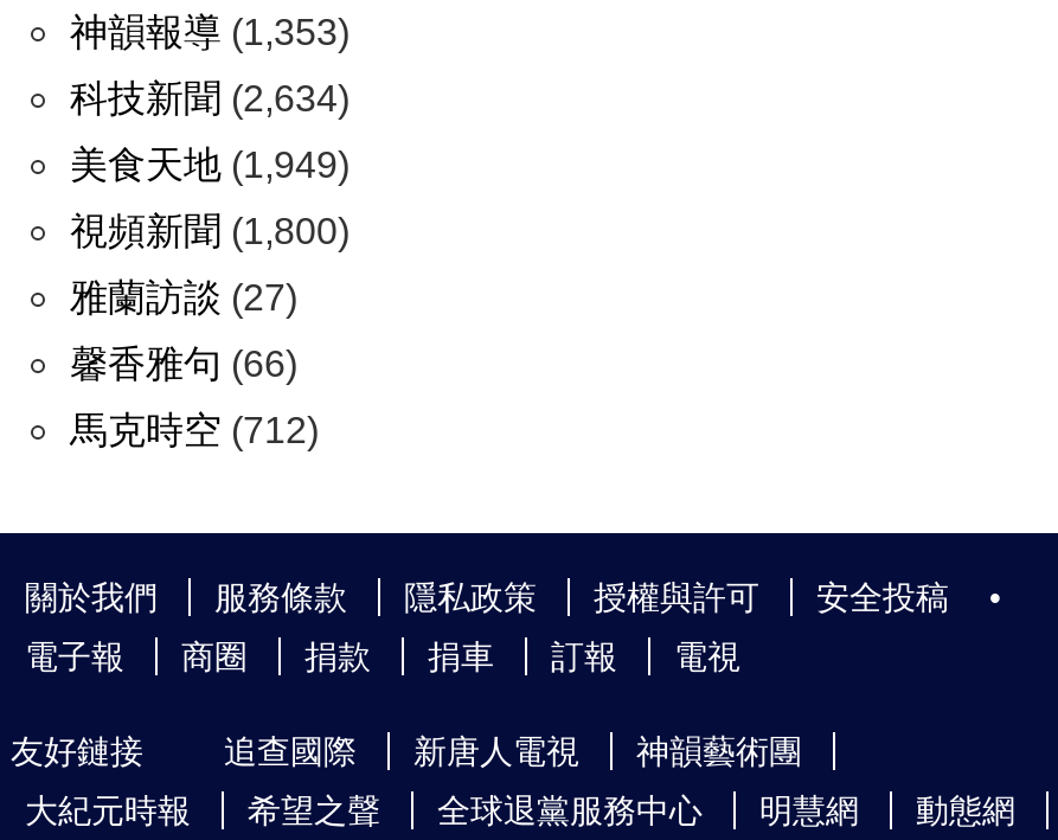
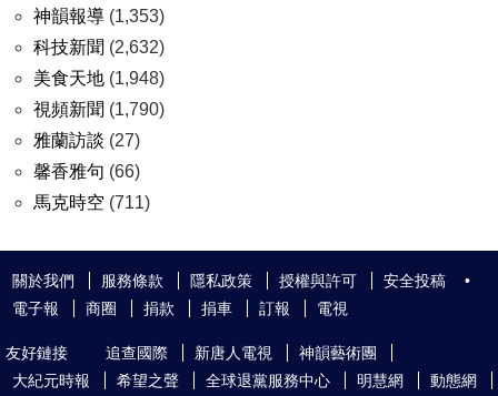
- 科技新聞(2,634)
+ 科技新聞(2,632)

- 美食天地(1,949)
+ 美食天地(1,948)

- 視頻新聞(1,800)
+ 視頻新聞(1,790)

- 馬克時空(712)
+ 馬克時空(711)
